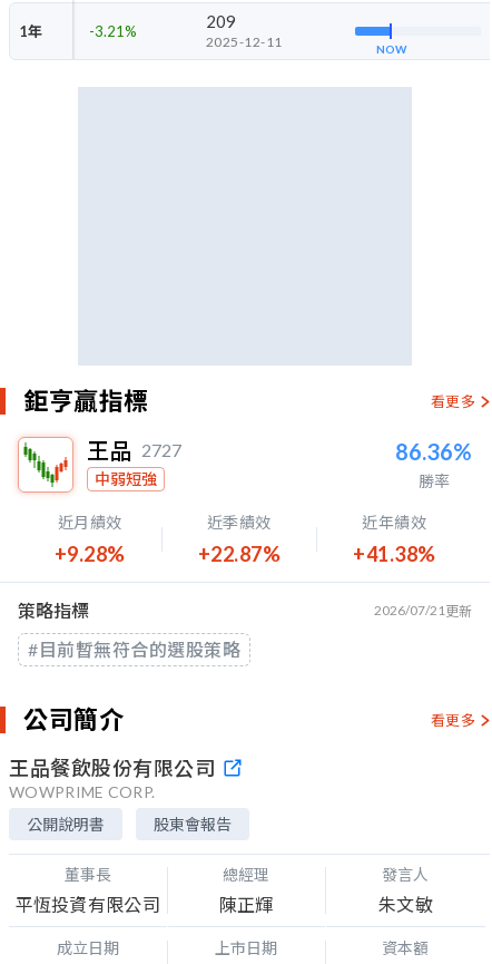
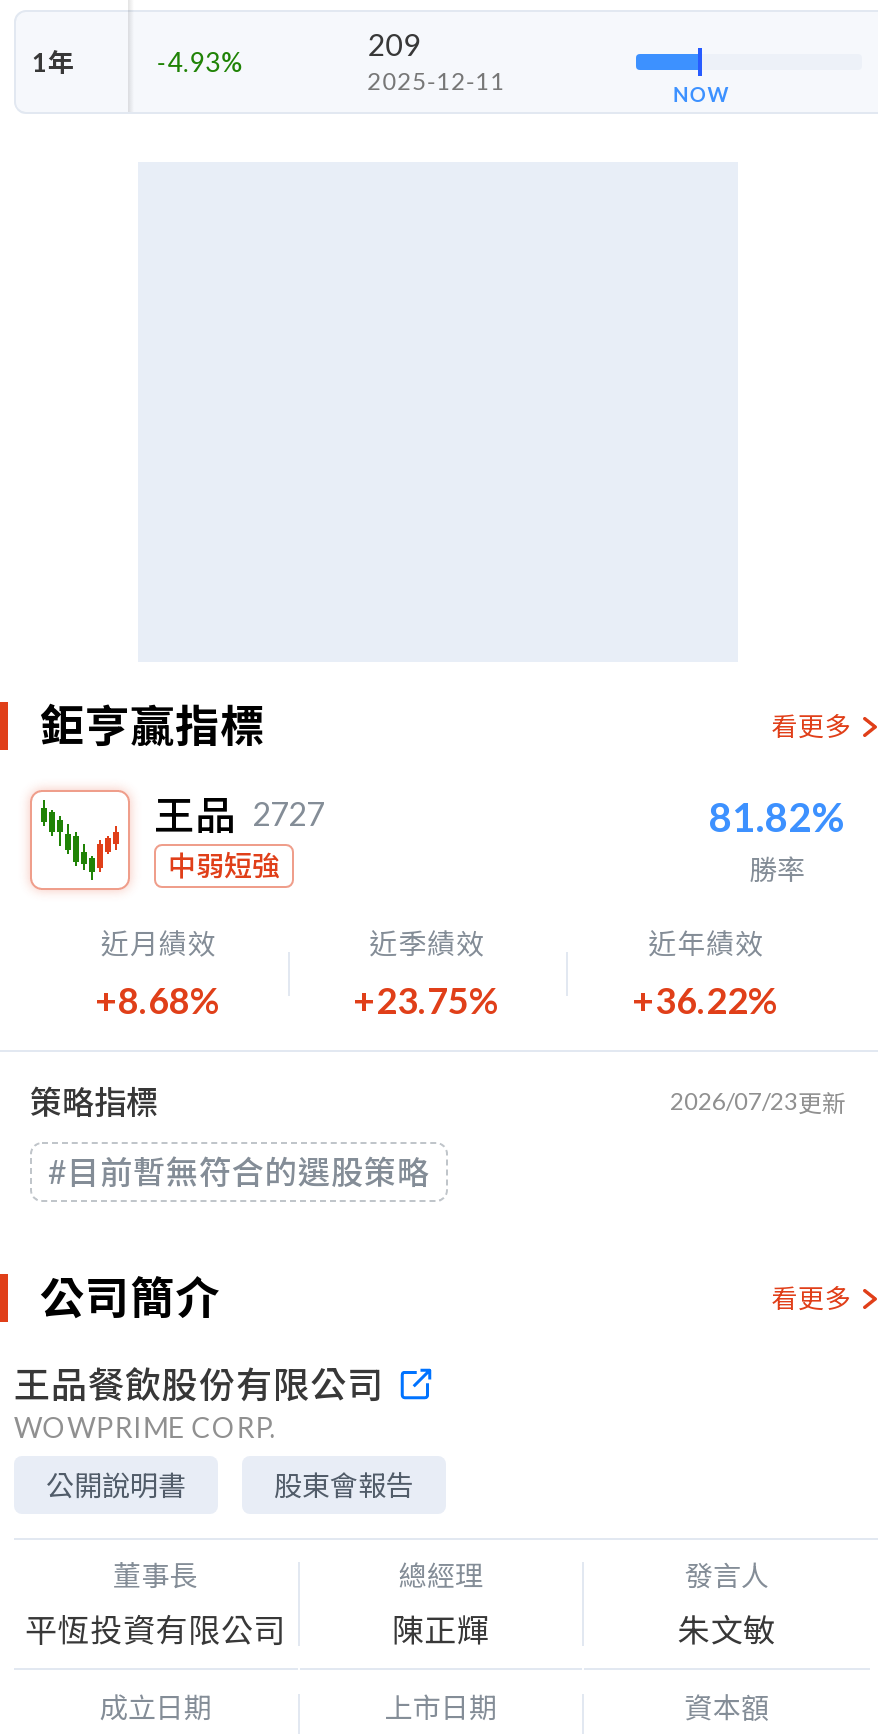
- -3.21%
+ -4.93%

- 86.36%
+ 81.82%

- +9.28%
+ +8.68%

- +22.87%
+ +23.75%

- +41.38%
+ +36.22%

- 2026/07/21更新
+ 2026/07/23更新
